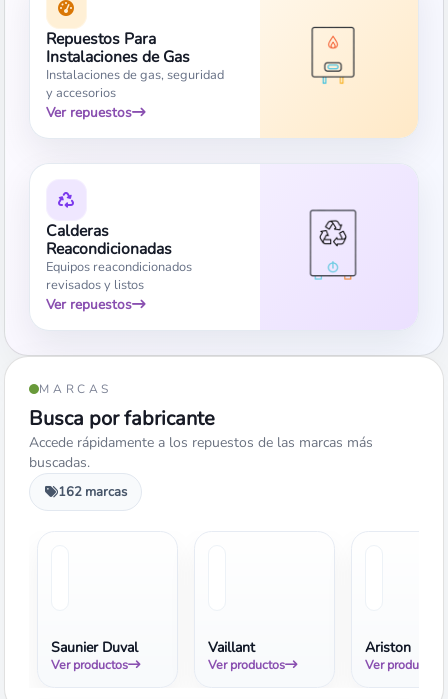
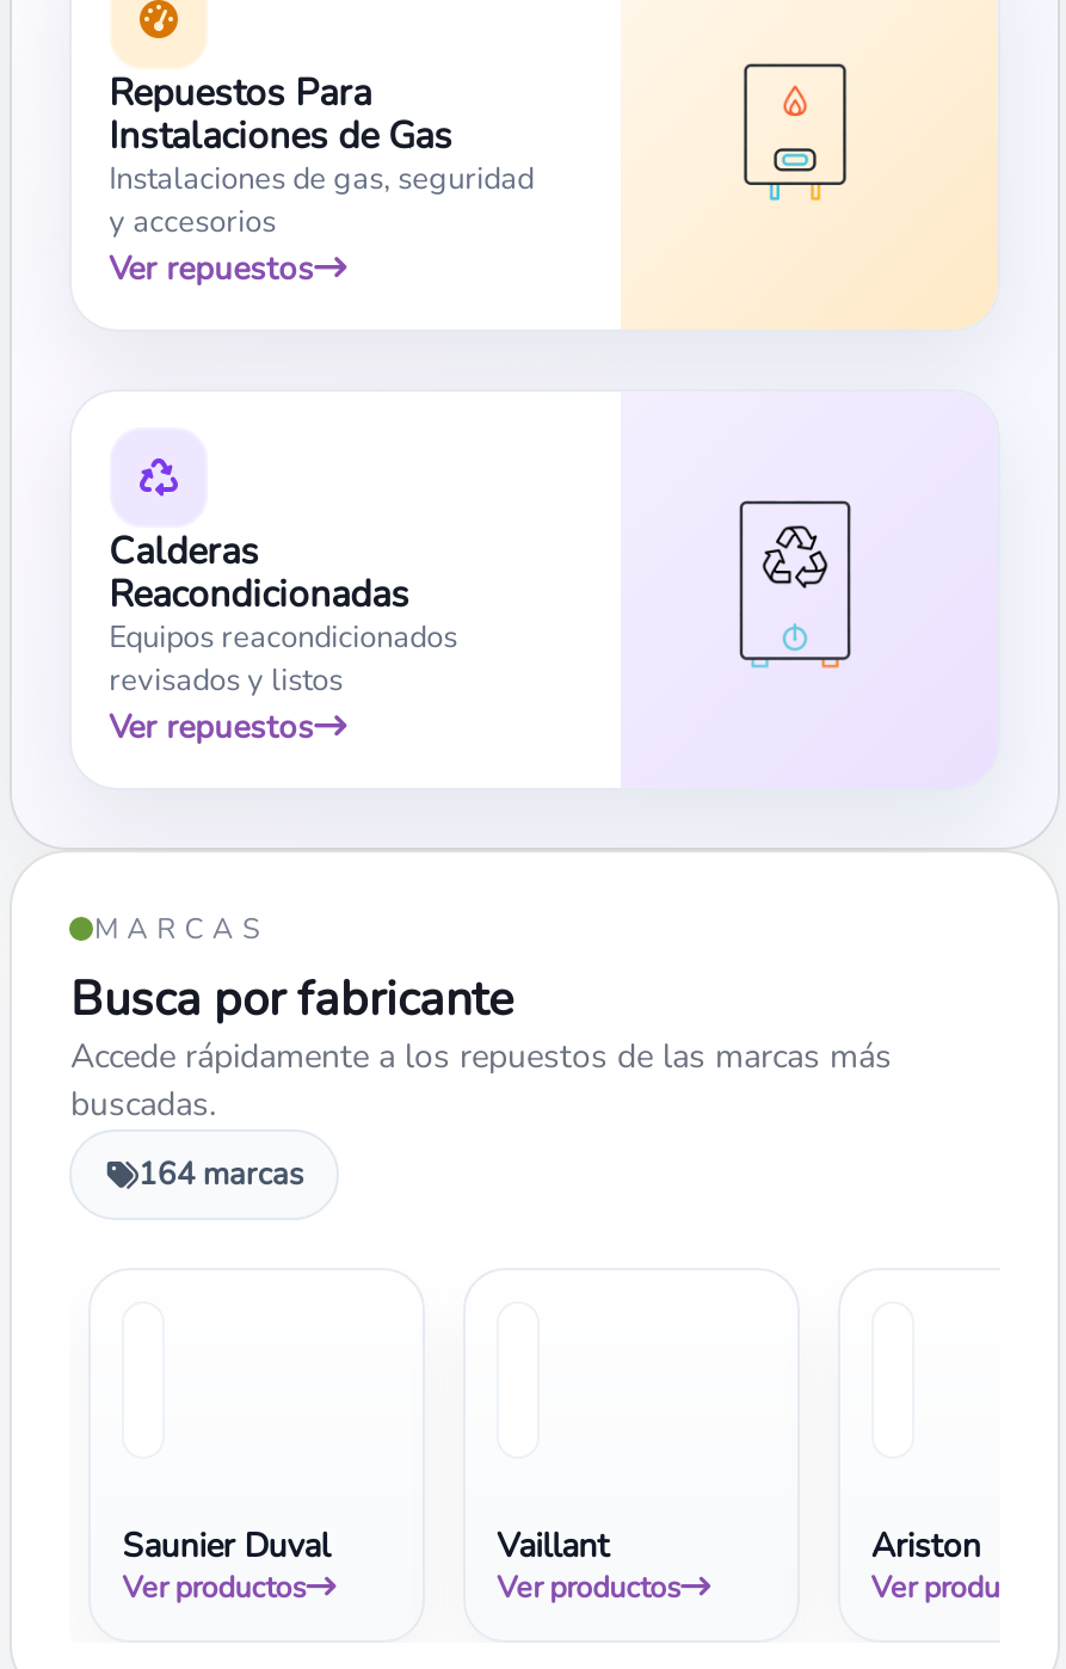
- 162 marcas
+ 164 marcas
